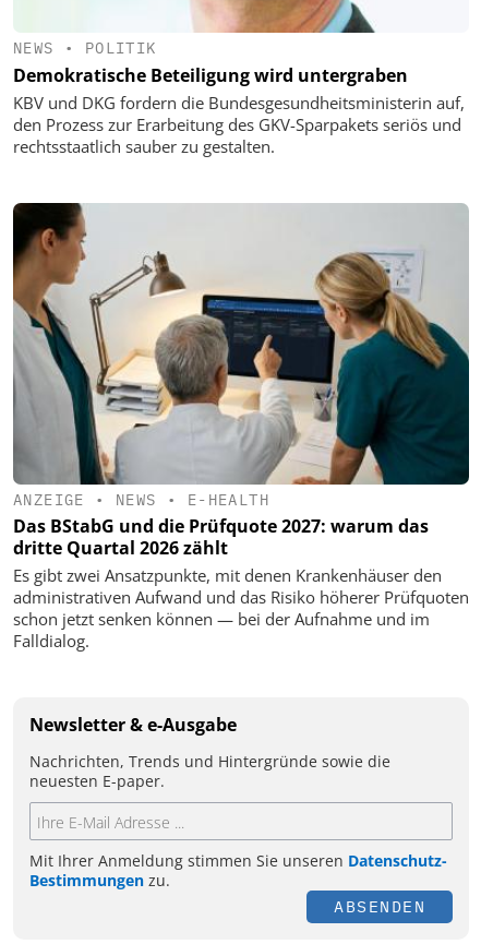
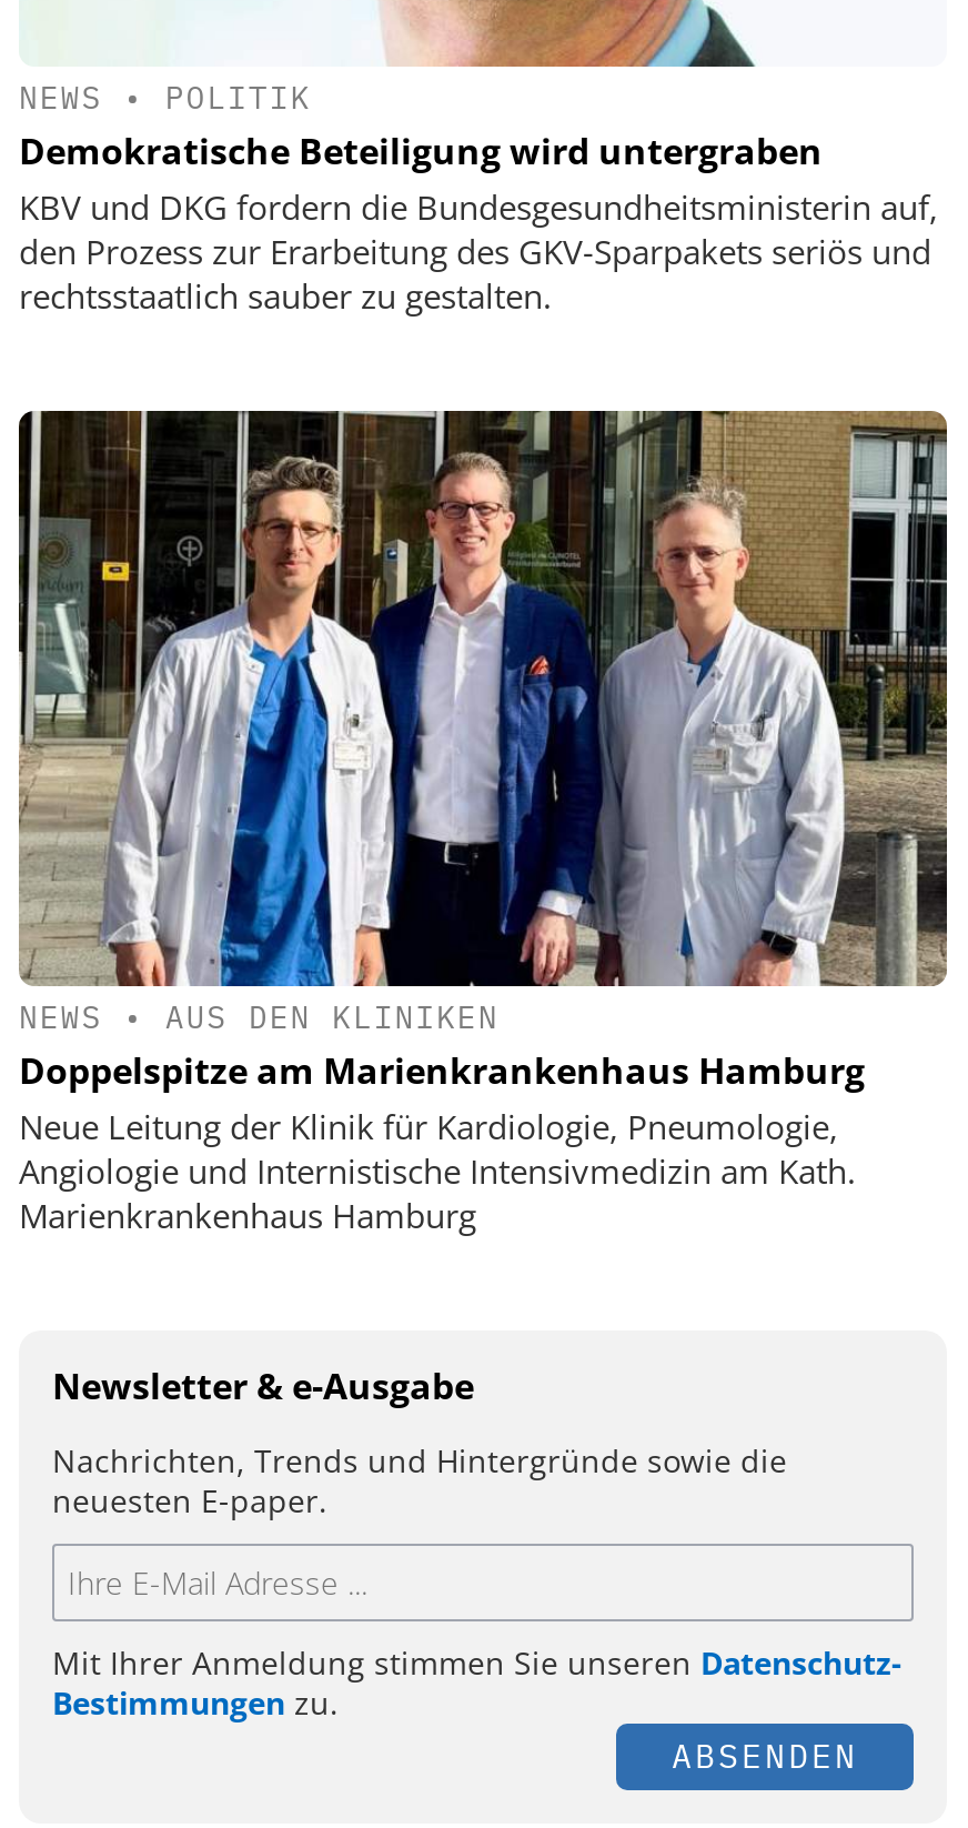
- [image]
- ANZEIGE • NEWS • E-HEALTH
- Das BStabG und die Prüfquote 2027: warum das
- dritte Quartal 2026 zählt
- Es gibt zwei Ansatzpunkte, mit denen Krankenhäuser den
- administrativen Aufwand und das Risiko höherer Prüfquoten
- schon jetzt senken können — bei der Aufnahme und im
- Falldialog.
+ [image]
+ NEWS • AUS DEN KLINIKEN
+ Doppelspitze am Marienkrankenhaus Hamburg
+ Neue Leitung der Klinik für Kardiologie, Pneumologie,
+ Angiologie und Internistische Intensivmedizin am Kath.
+ Marienkrankenhaus Hamburg
